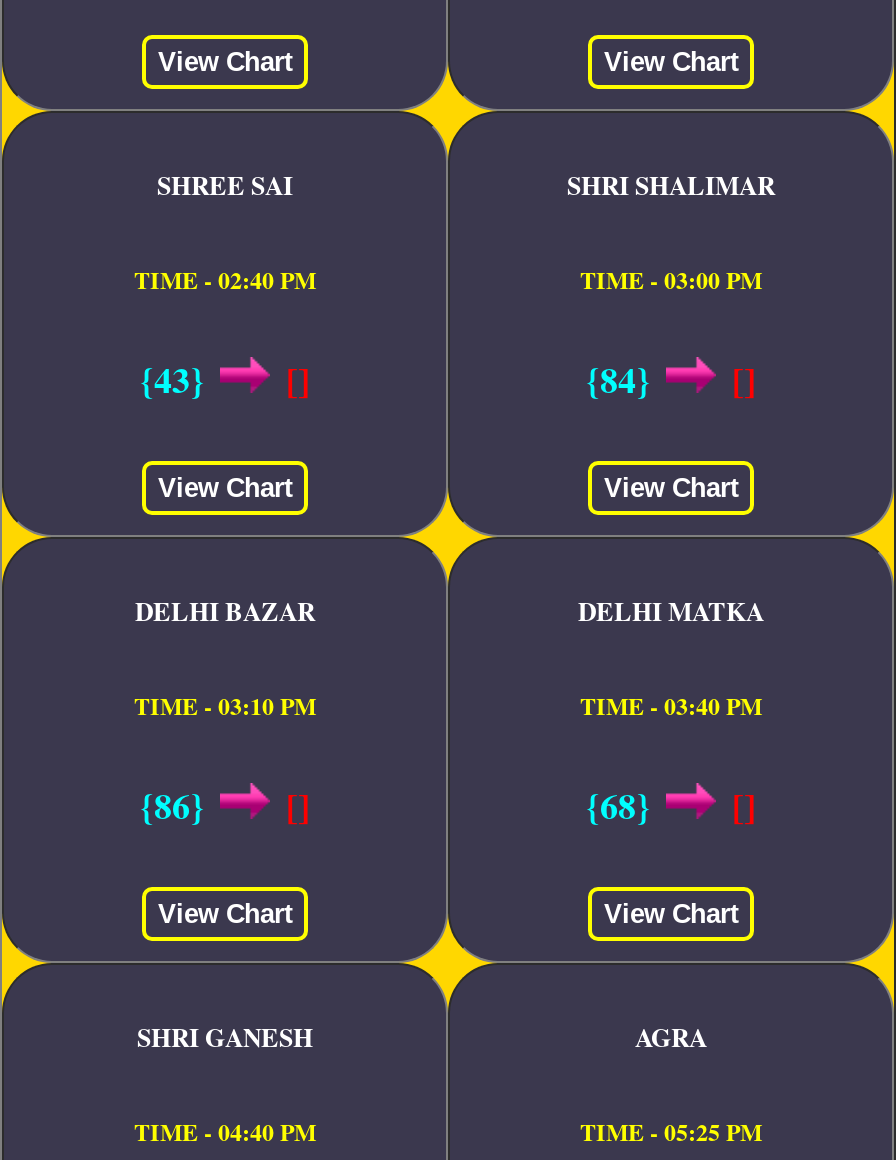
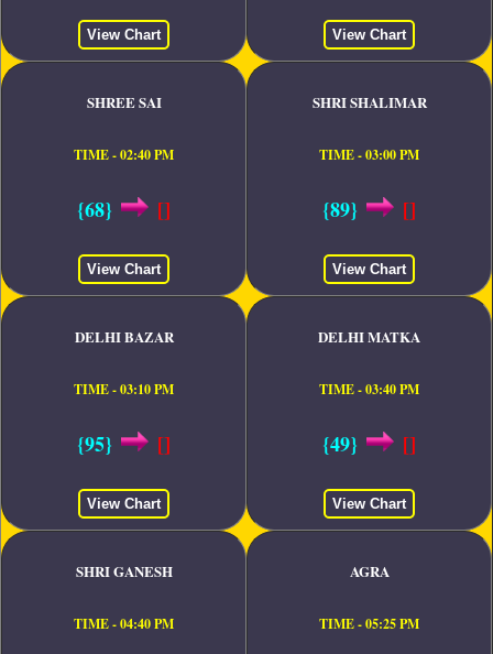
- {43}
+ {68}

- {84}
+ {89}

- {86}
+ {95}

- {68}
+ {49}
